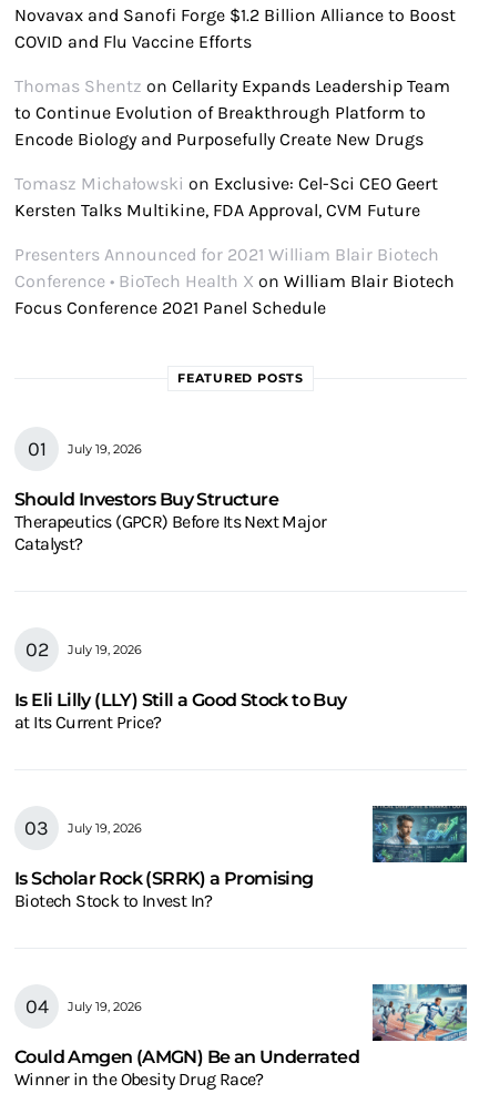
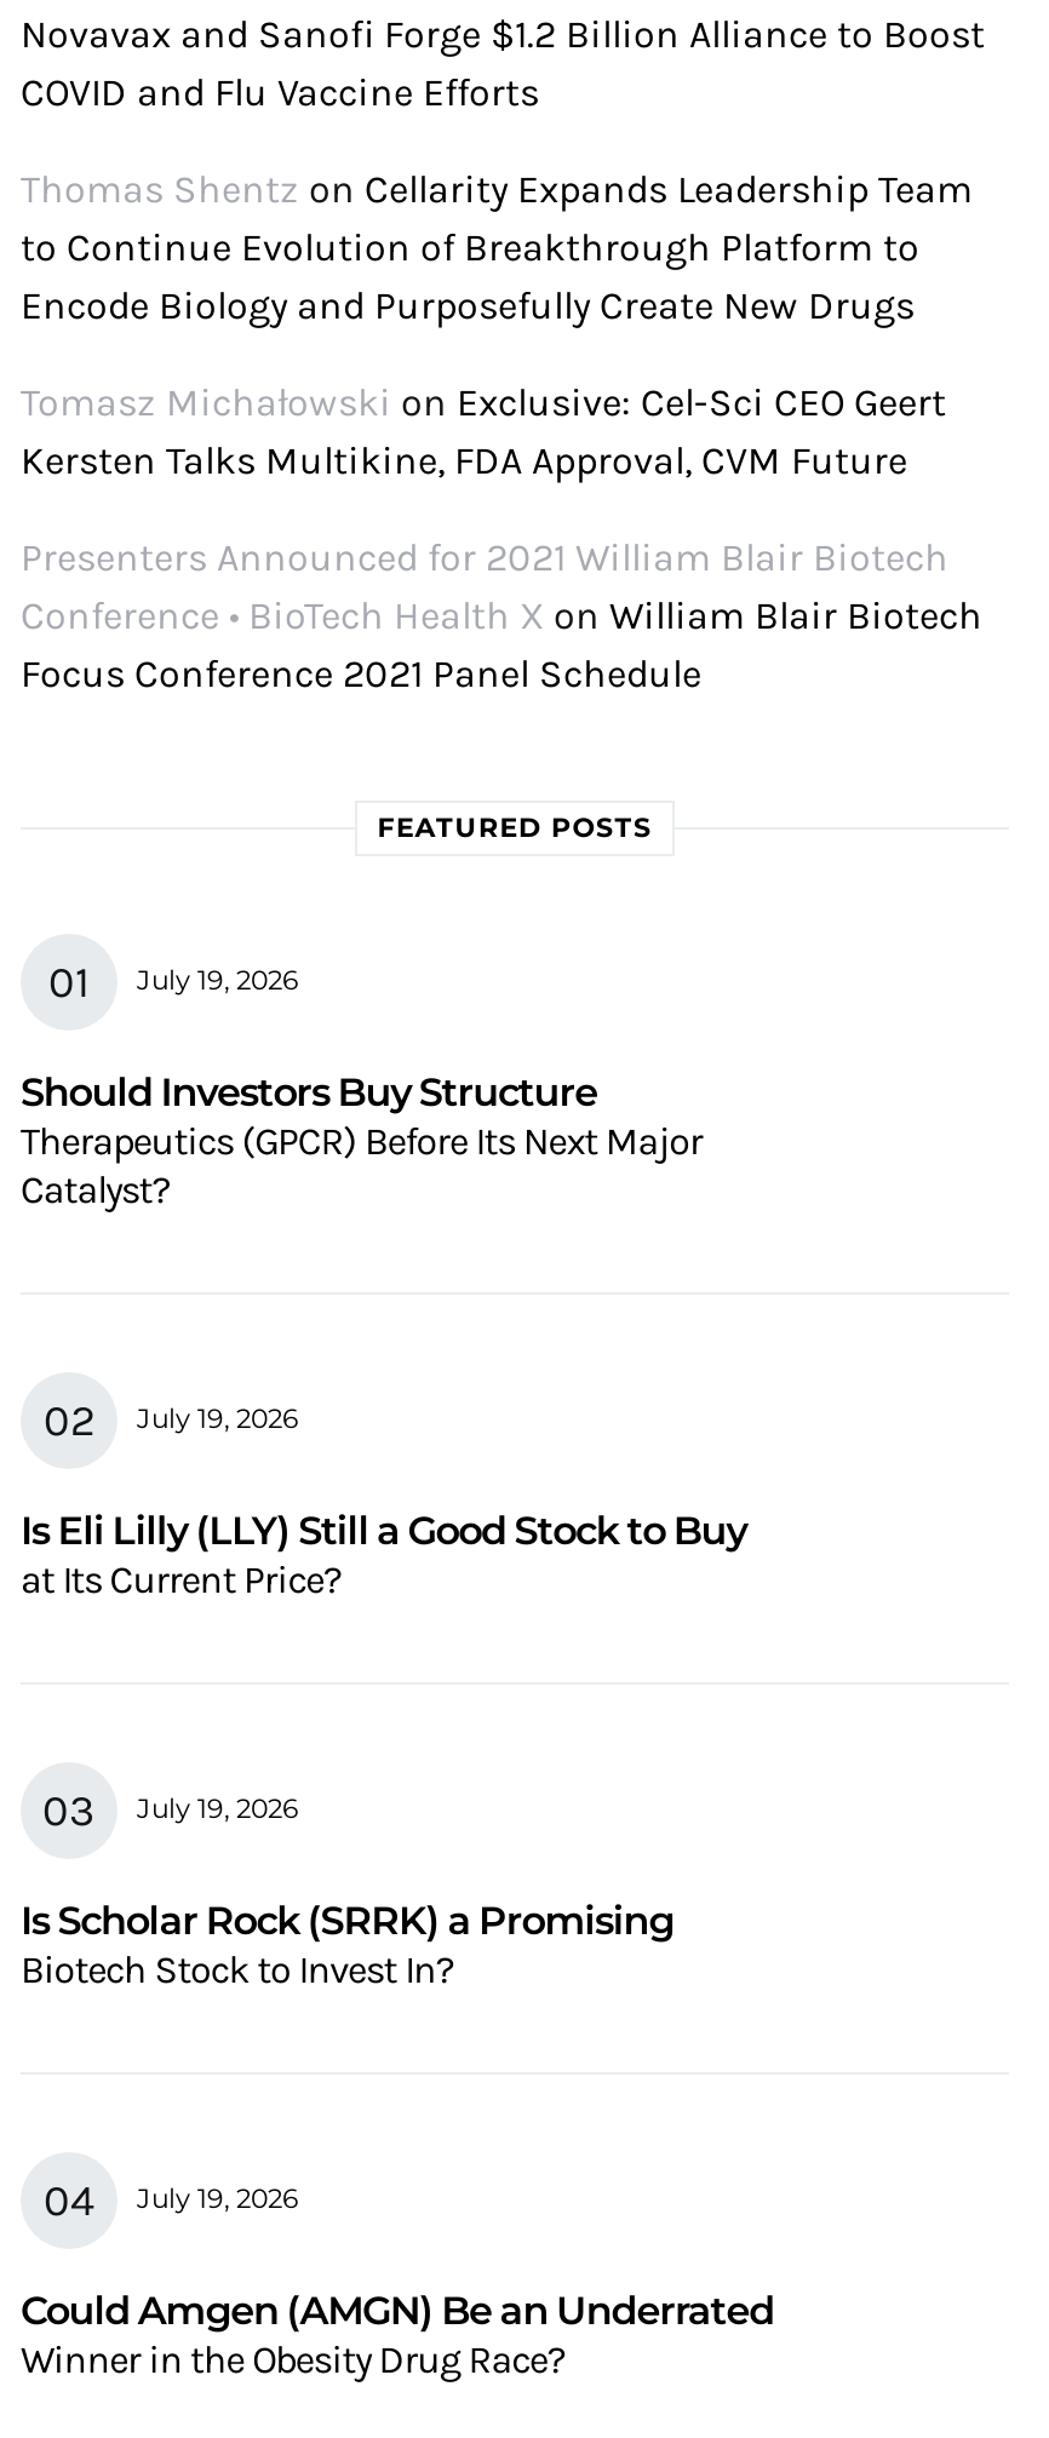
- [image]

- [image]
